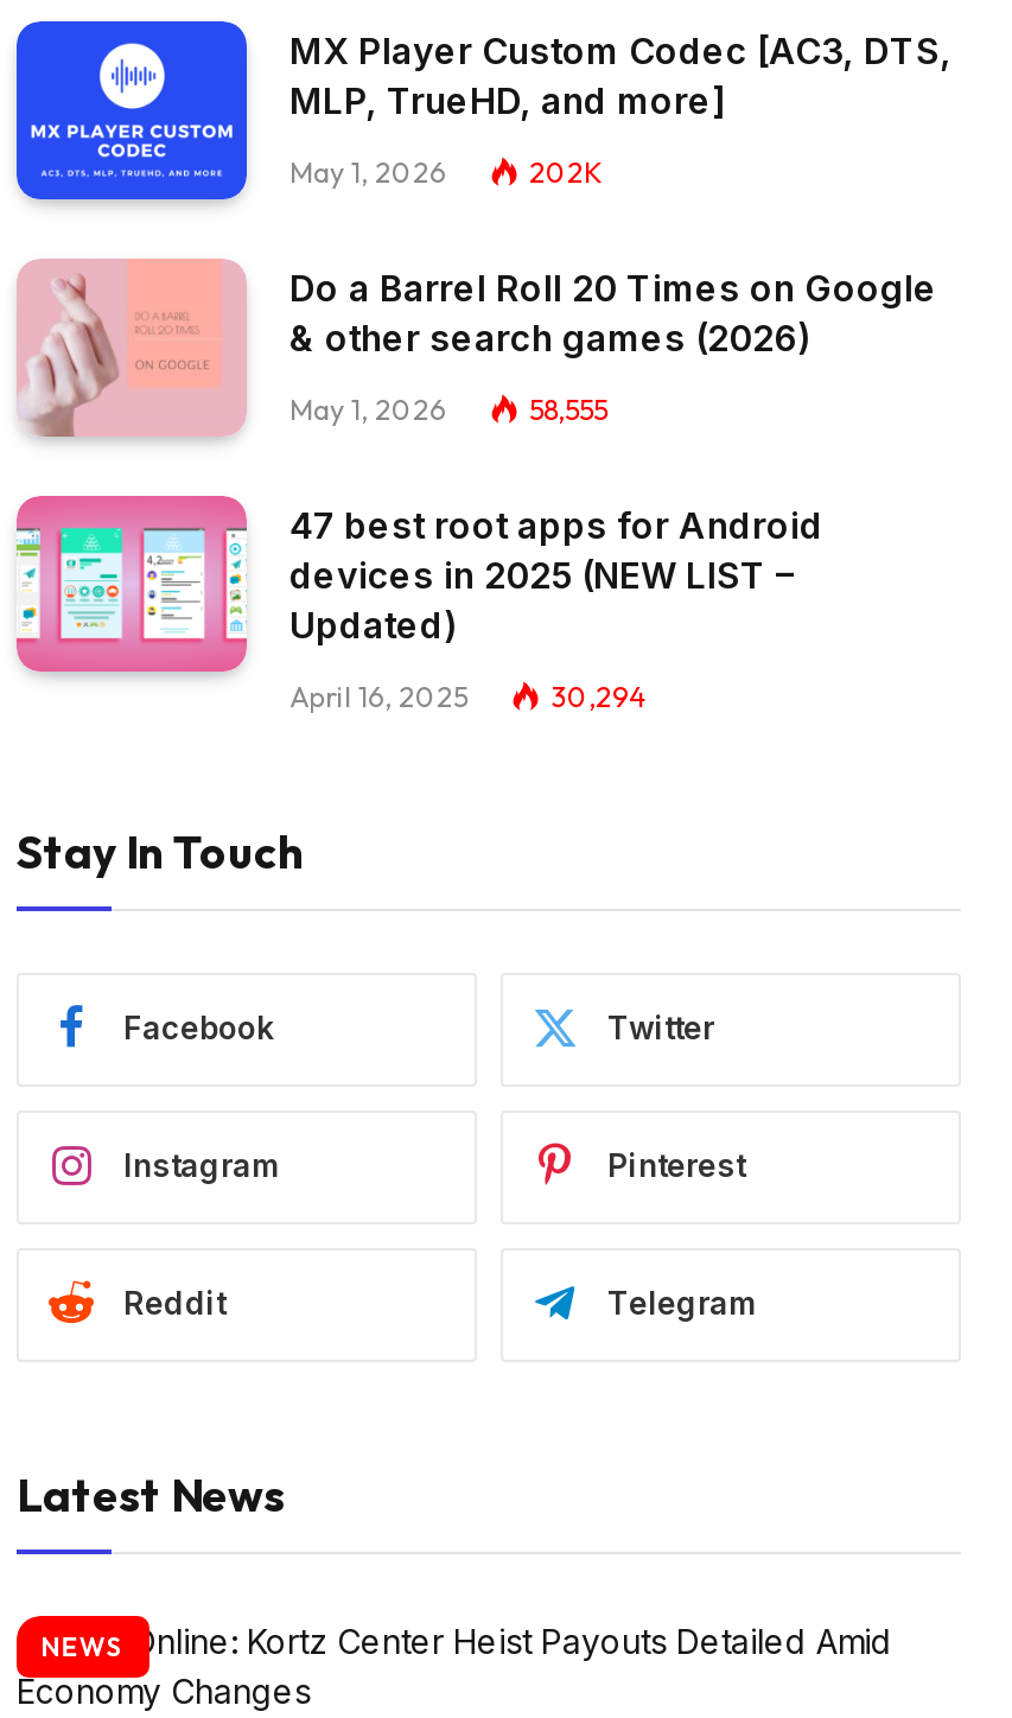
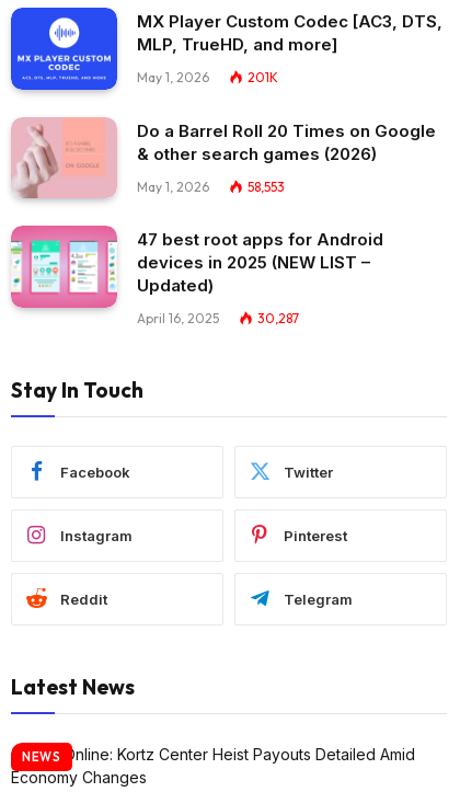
- 202K
+ 201K

- 58,555
+ 58,553

- 30,294
+ 30,287
